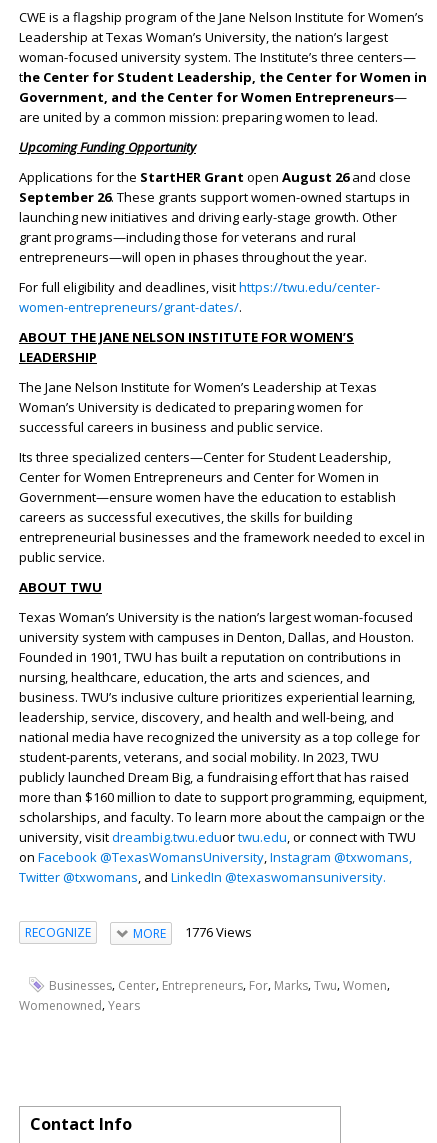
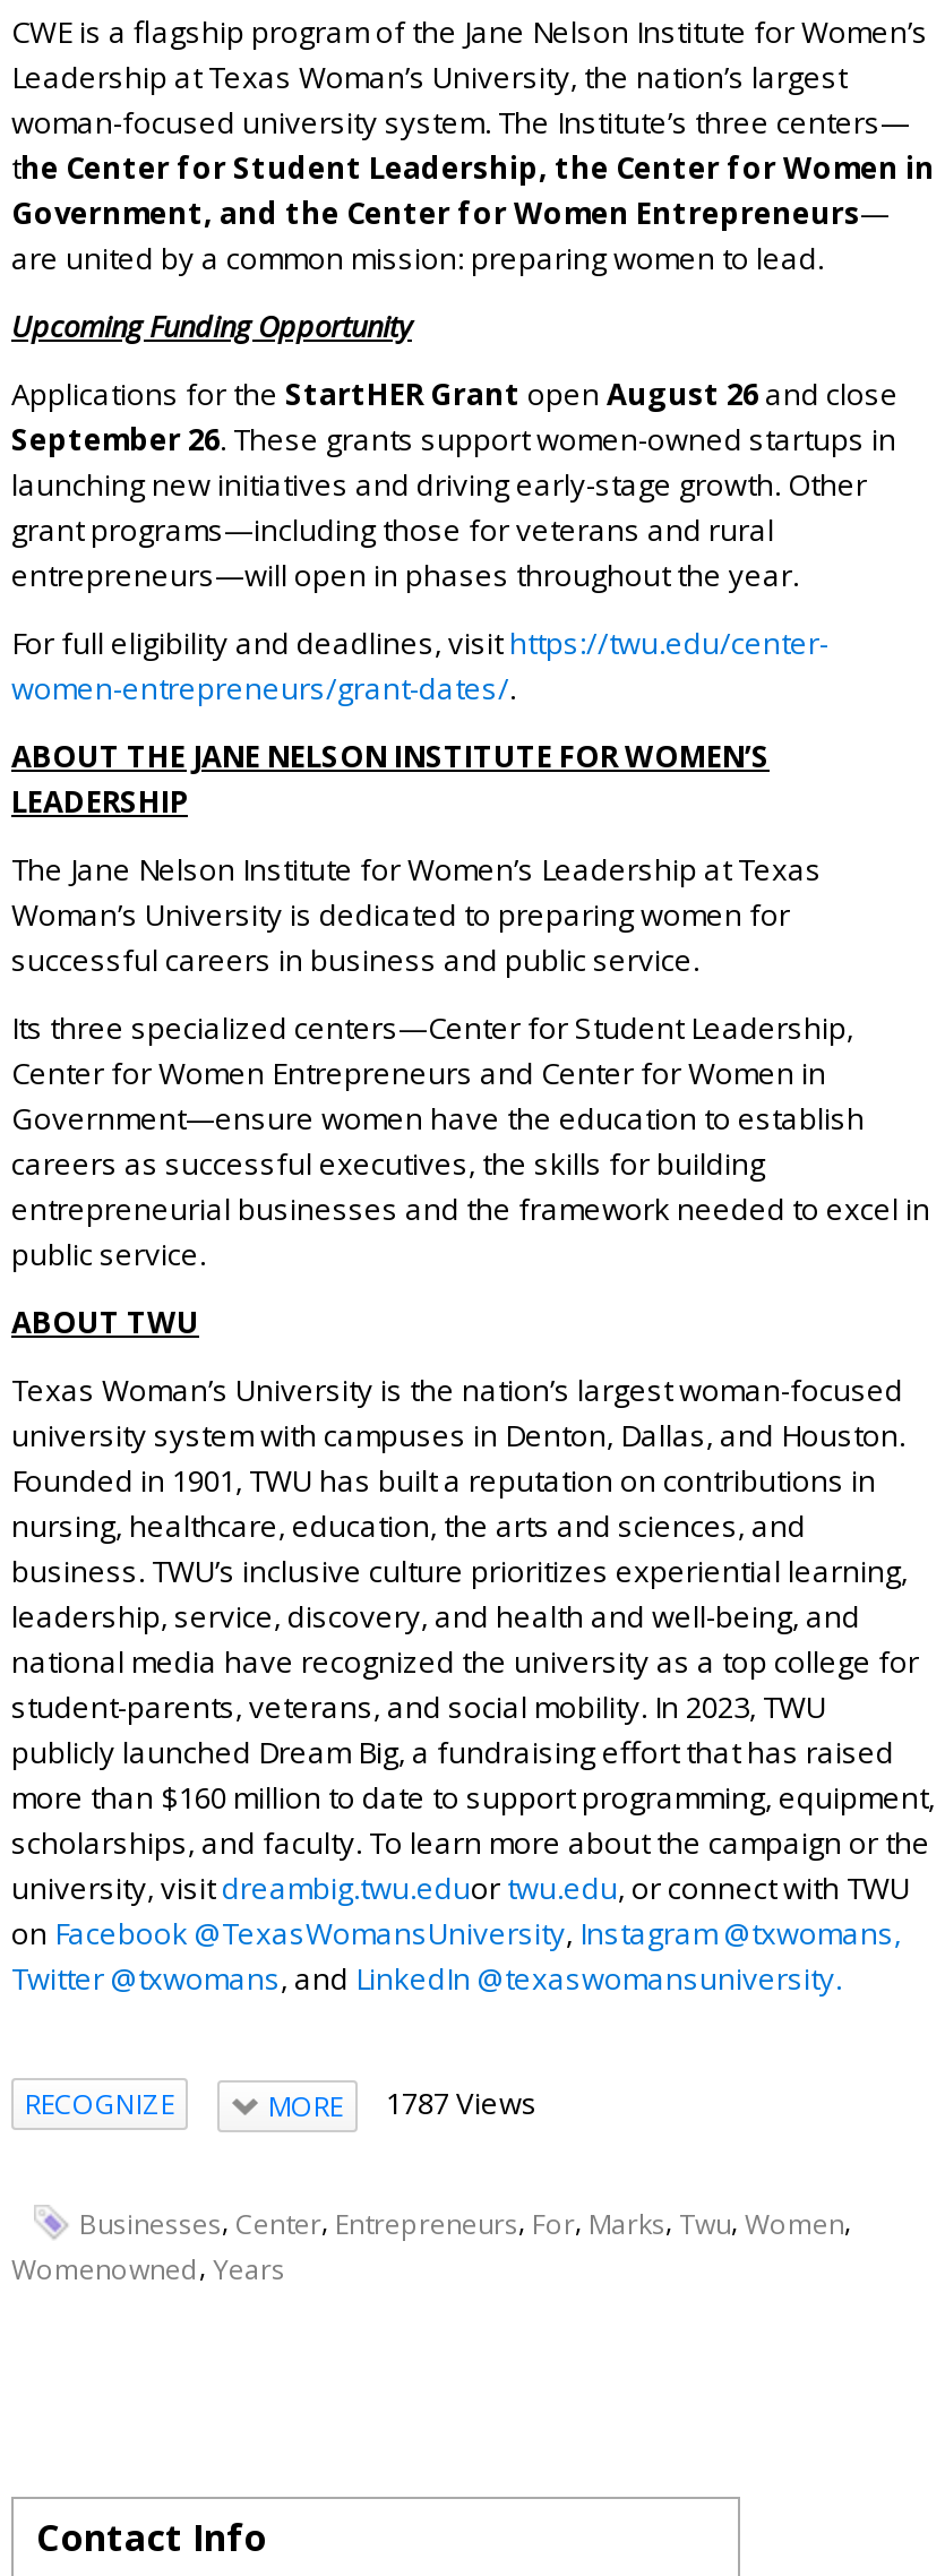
- MORE 1776 Views
+ MORE 1787 Views
